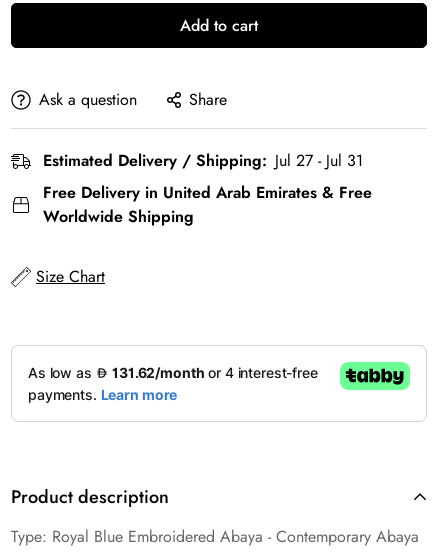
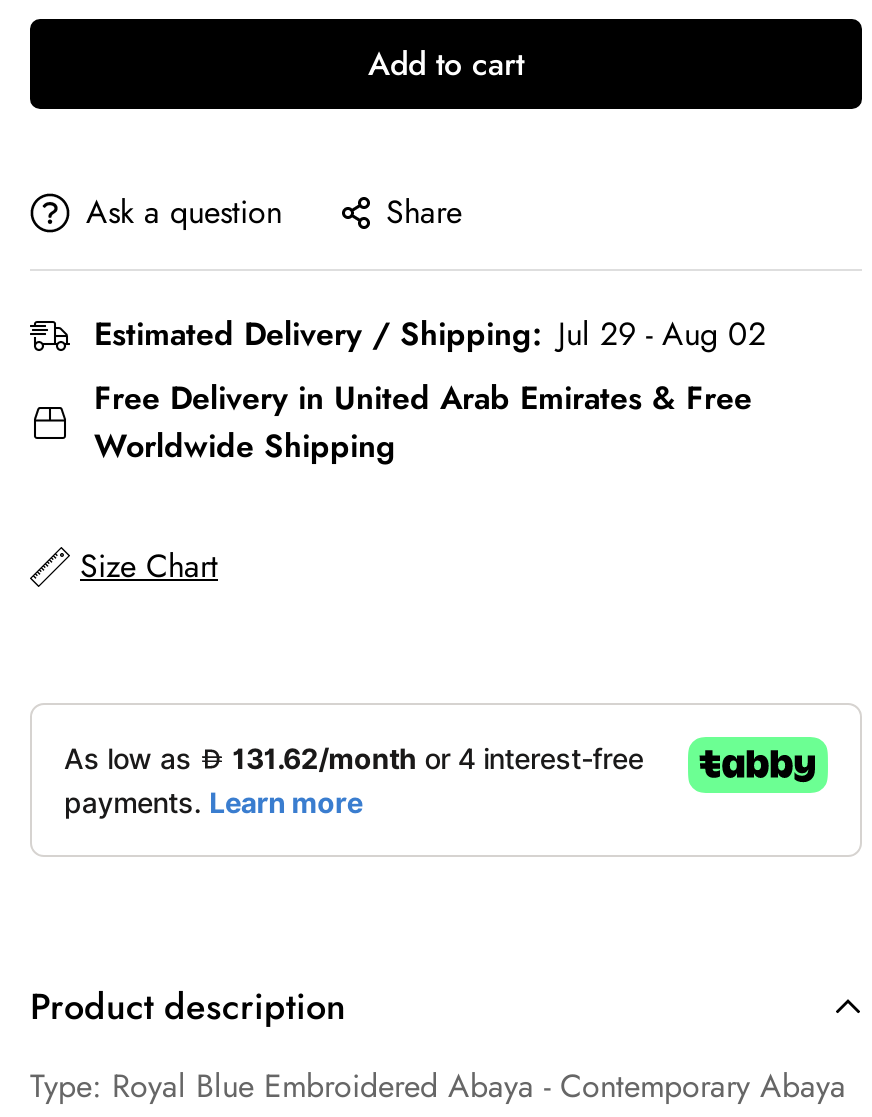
- Estimated Delivery / Shipping: Jul 27 - Jul 31
+ Estimated Delivery / Shipping: Jul 29 - Aug 02
